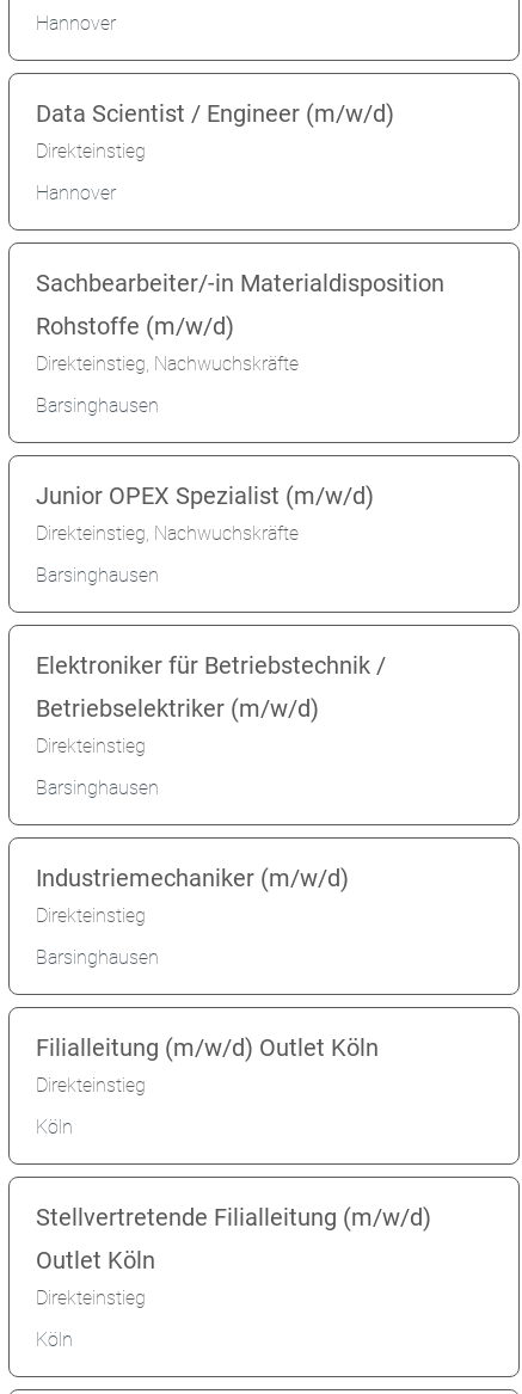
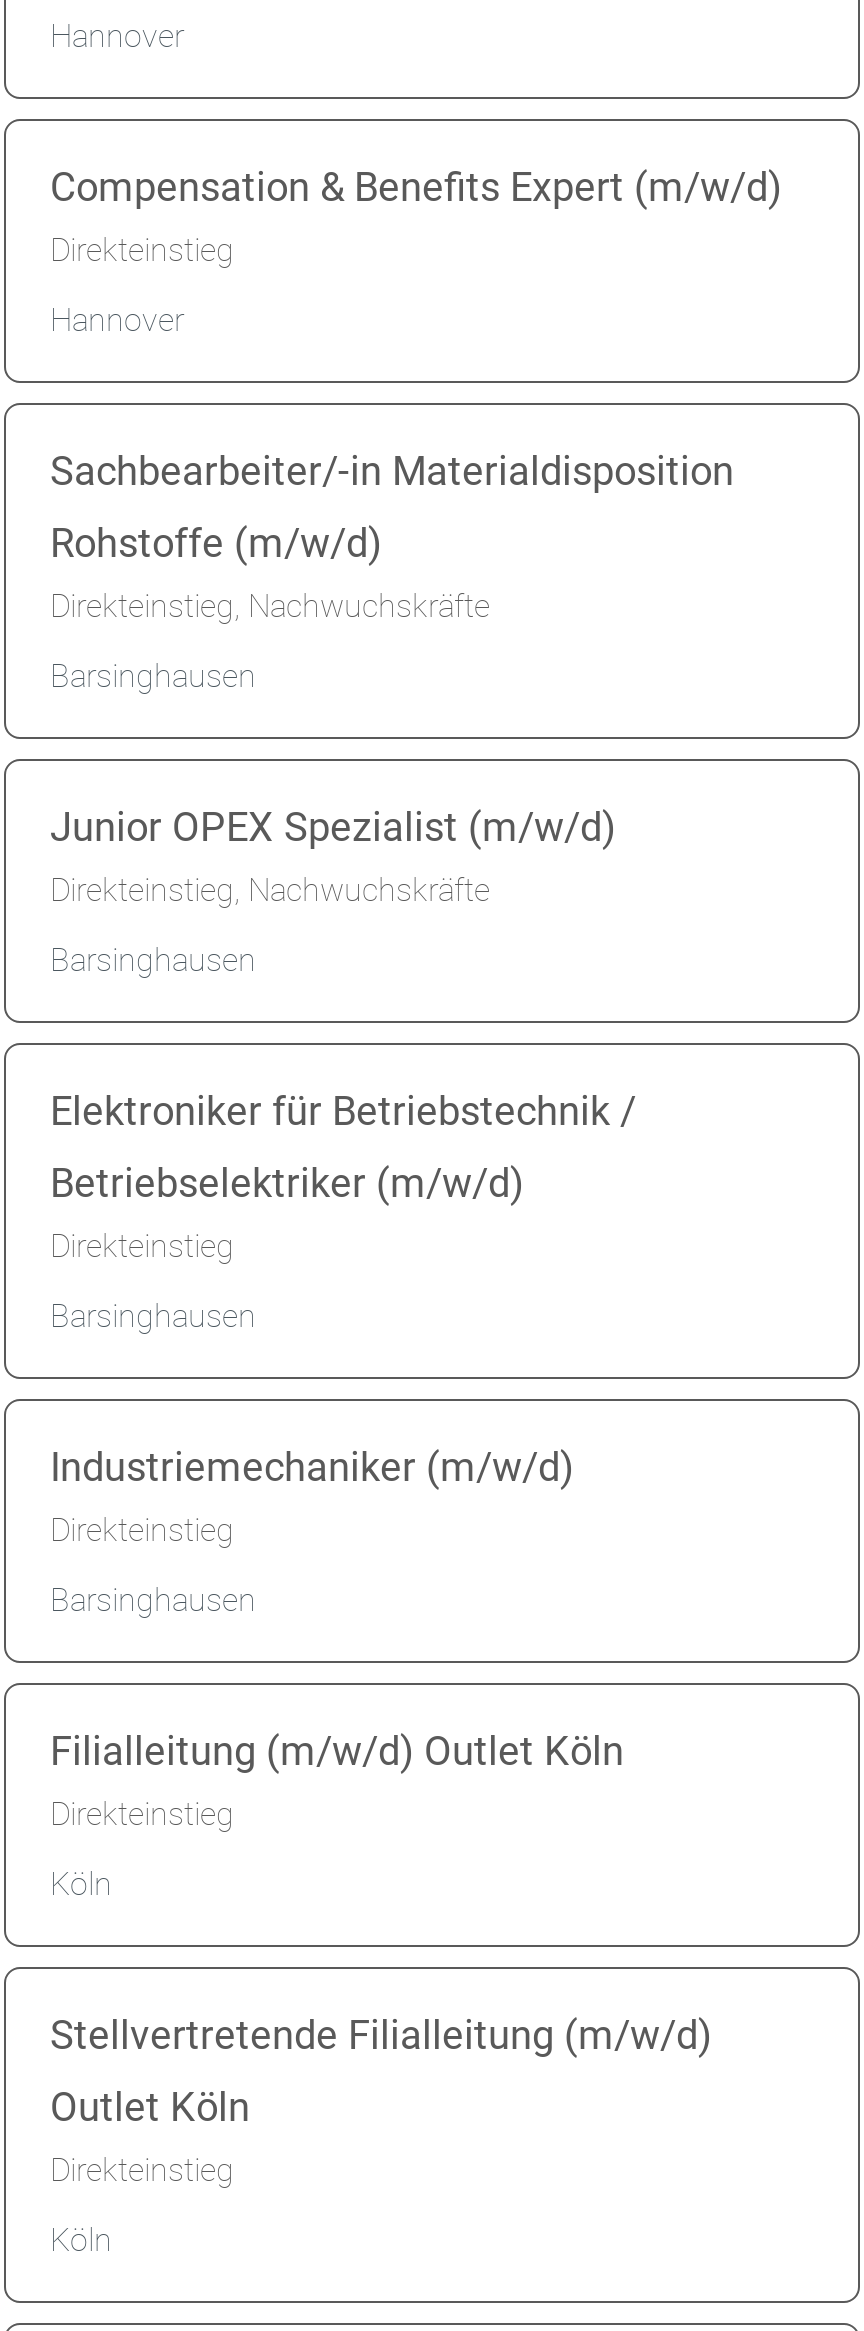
- Data Scientist / Engineer (m/w/d)
+ Compensation & Benefits Expert (m/w/d)
